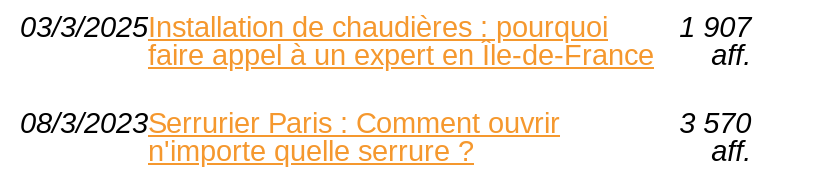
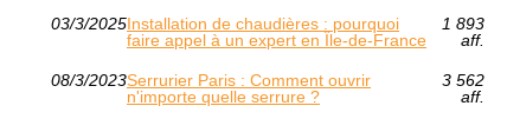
- 1 907
+ 1 893

- 3 570
+ 3 562
